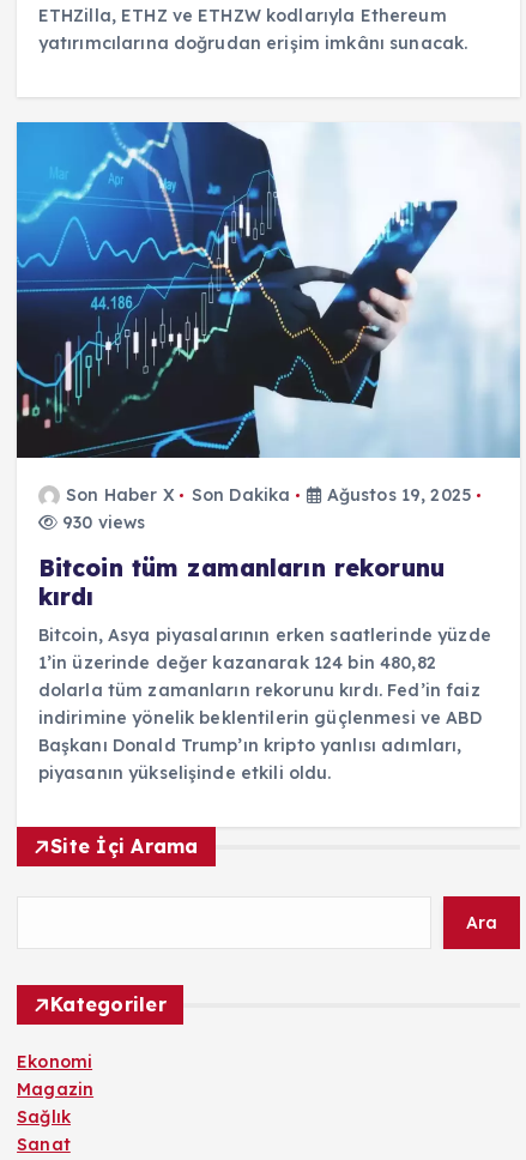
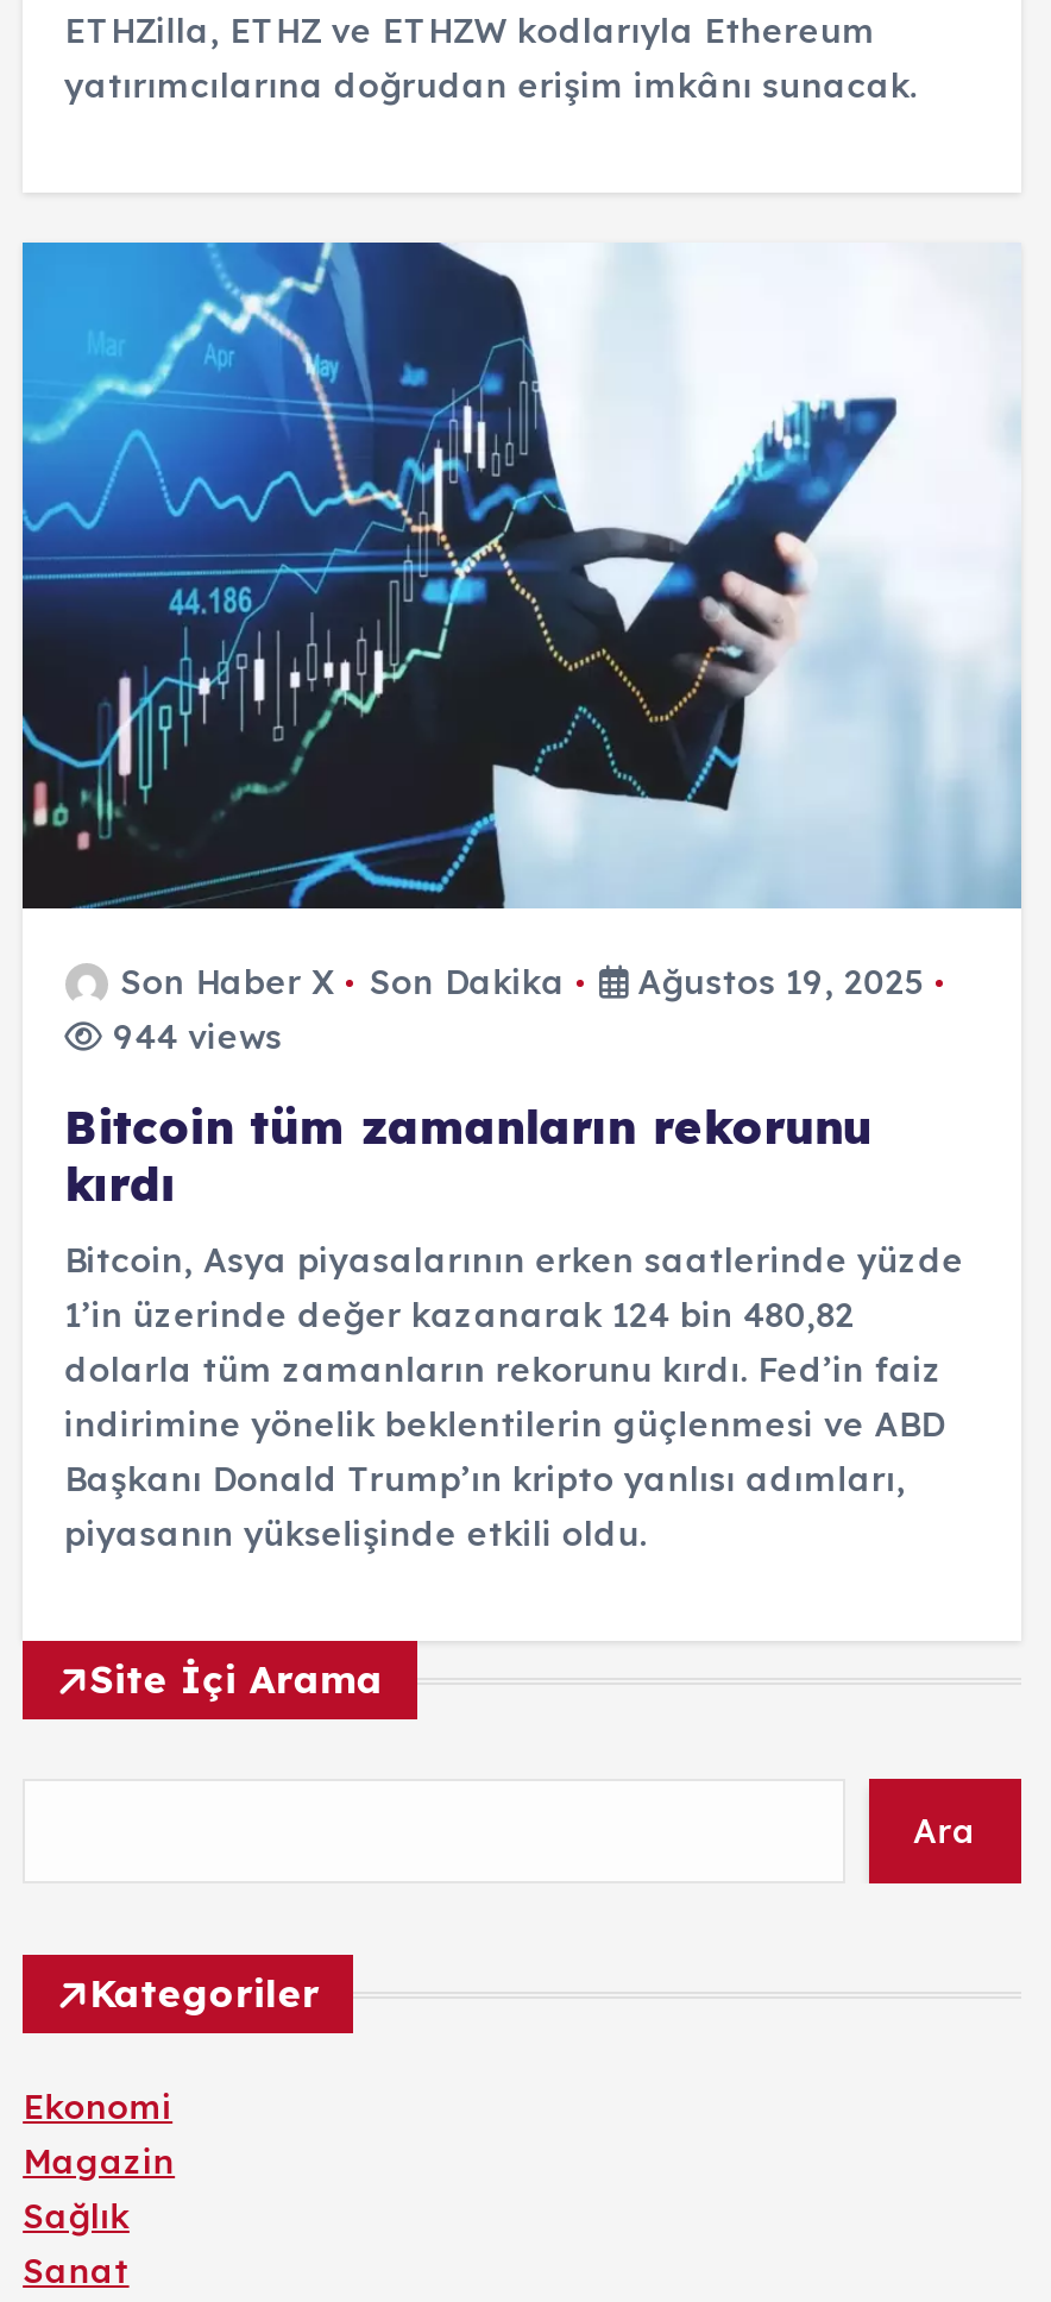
- 930 views
+ 944 views
